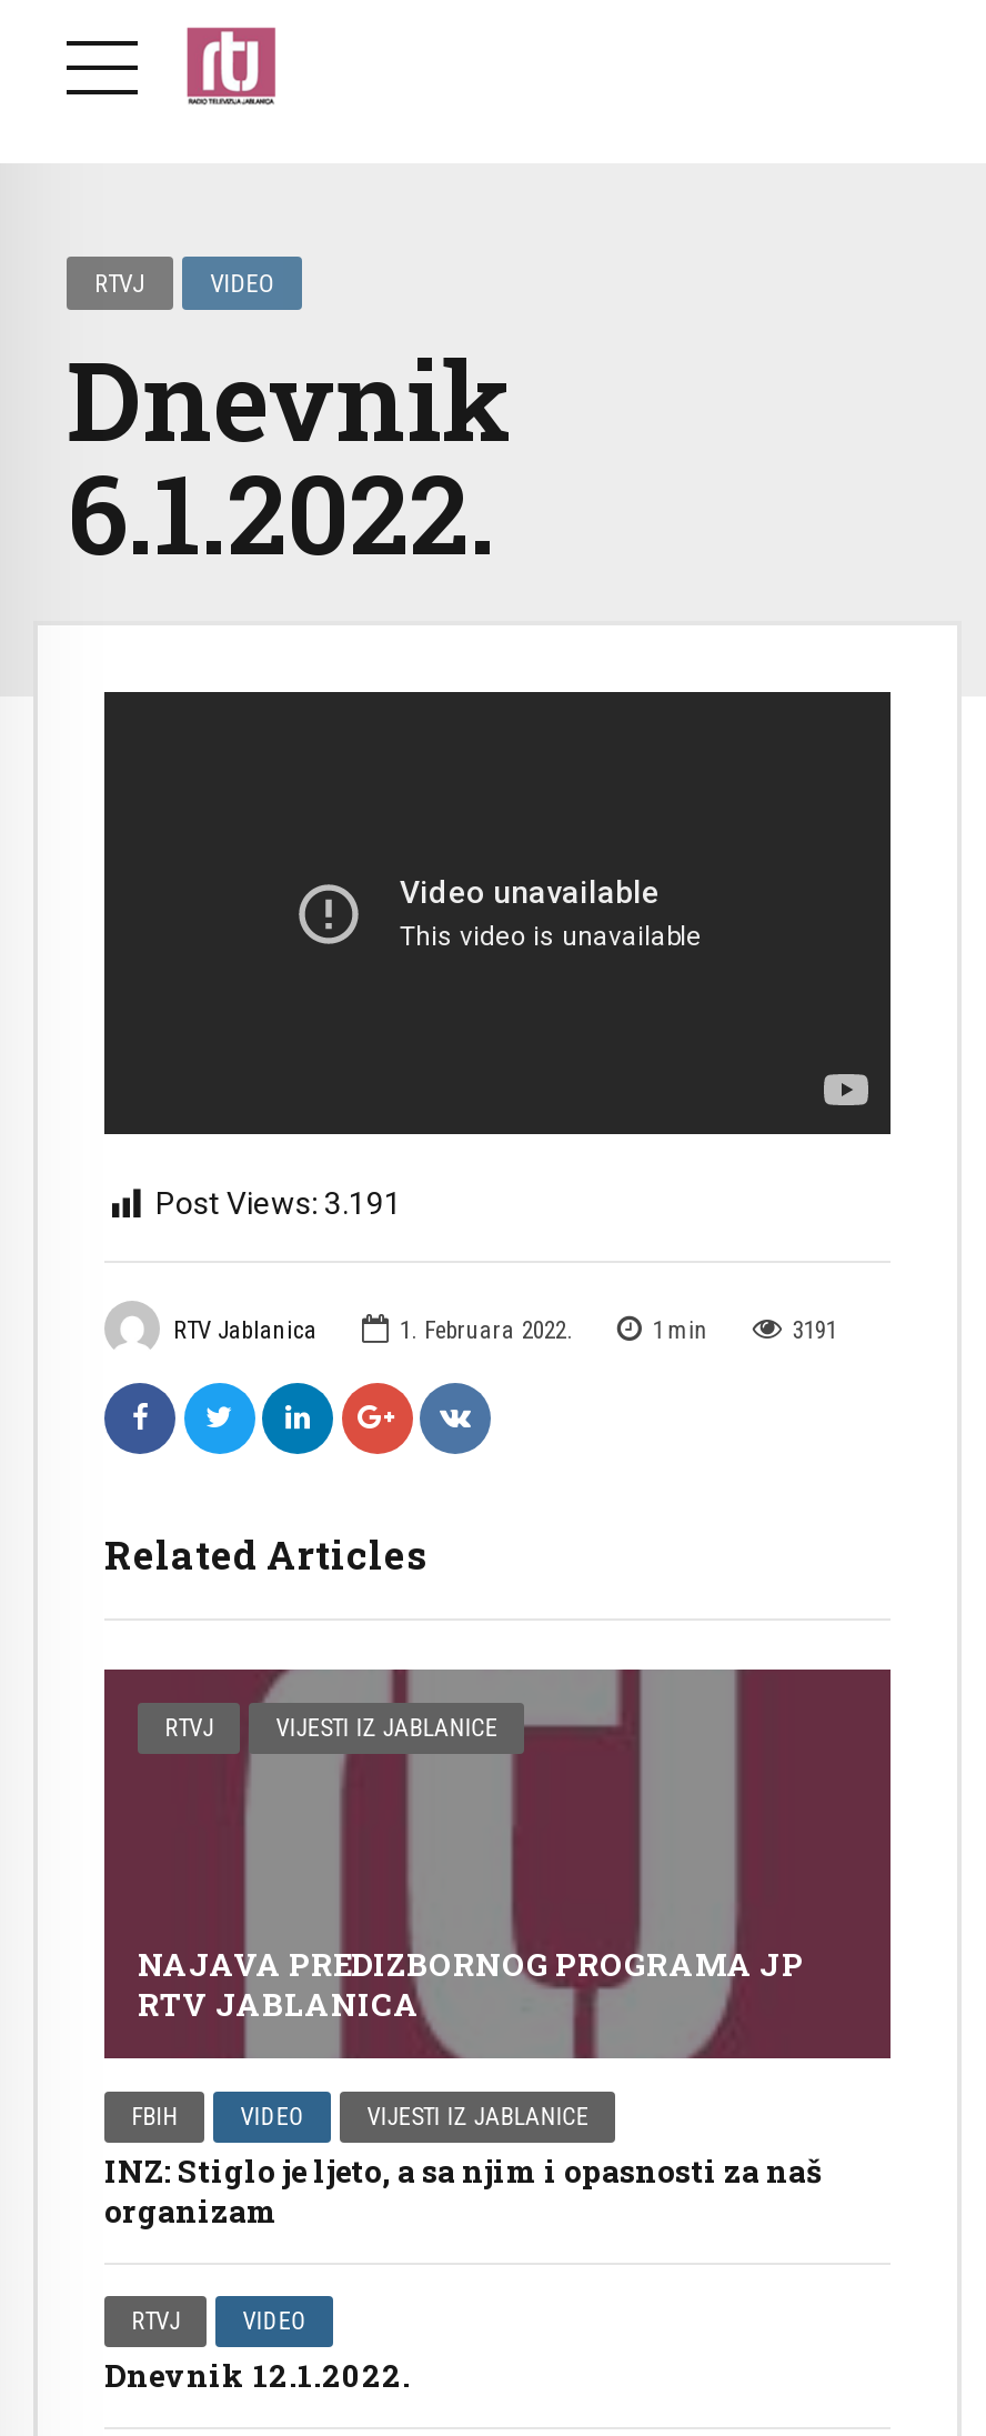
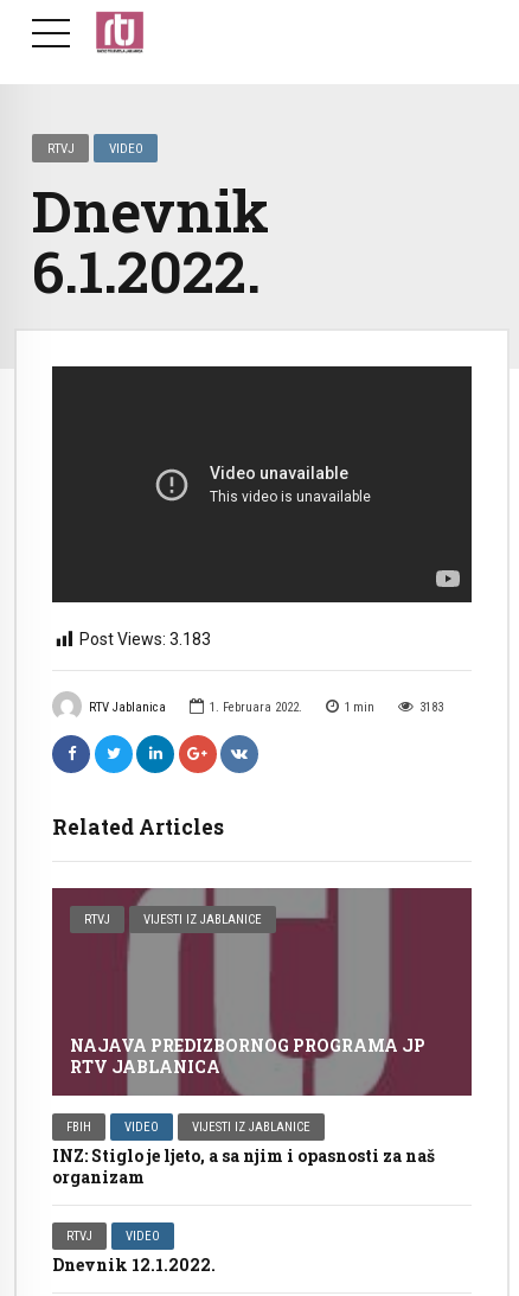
- Post Views: 3.191
+ Post Views: 3.183

- 3191
+ 3183
